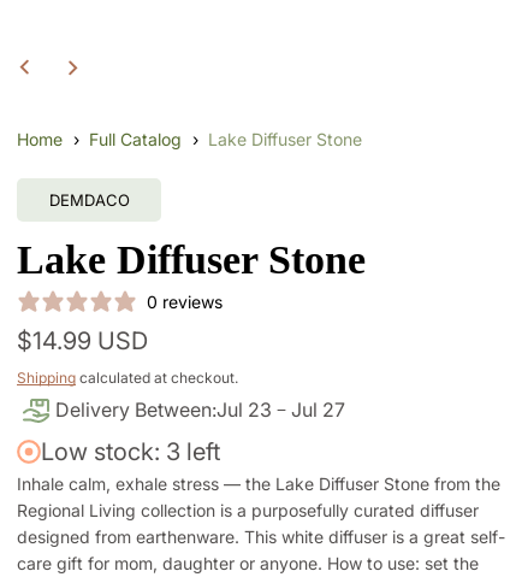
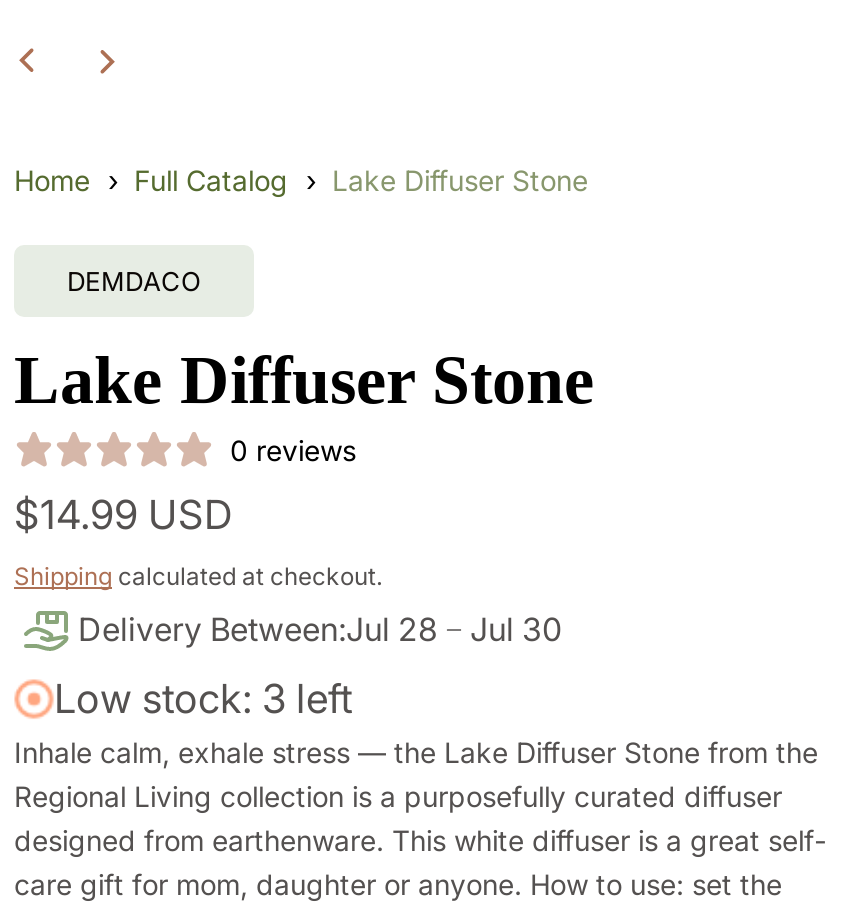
- Delivery Between:Jul 23
+ Delivery Between:Jul 28

- Jul 27
+ Jul 30
